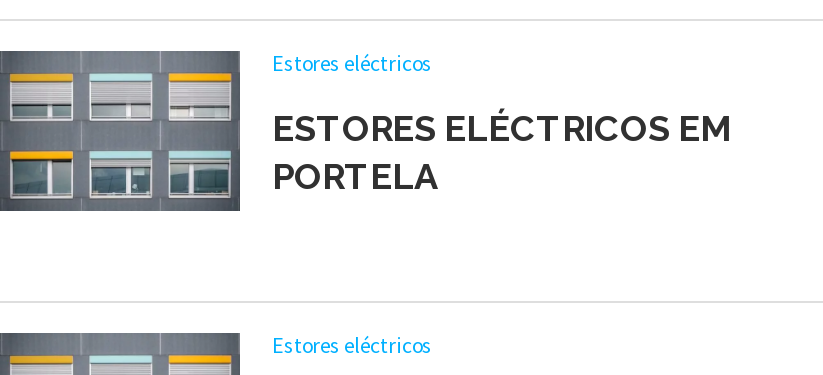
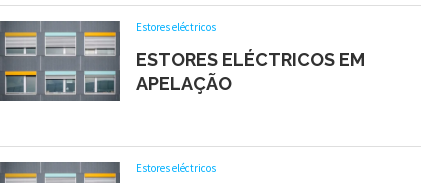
- PORTELA
+ APELAÇÃO
